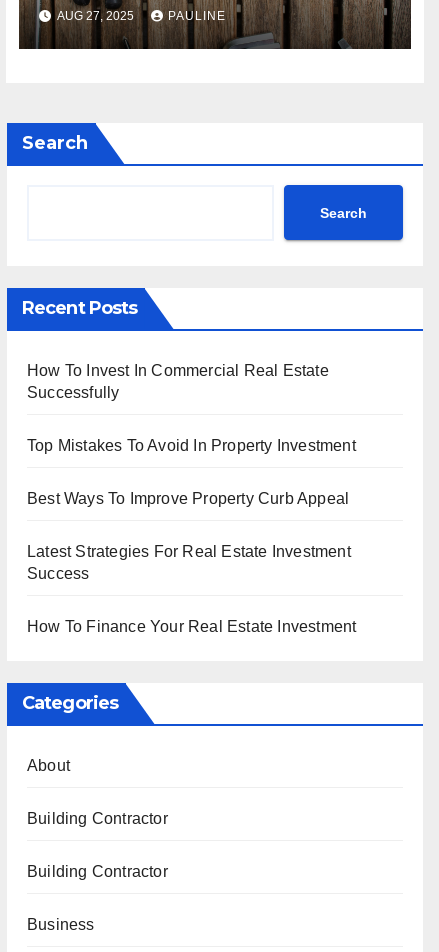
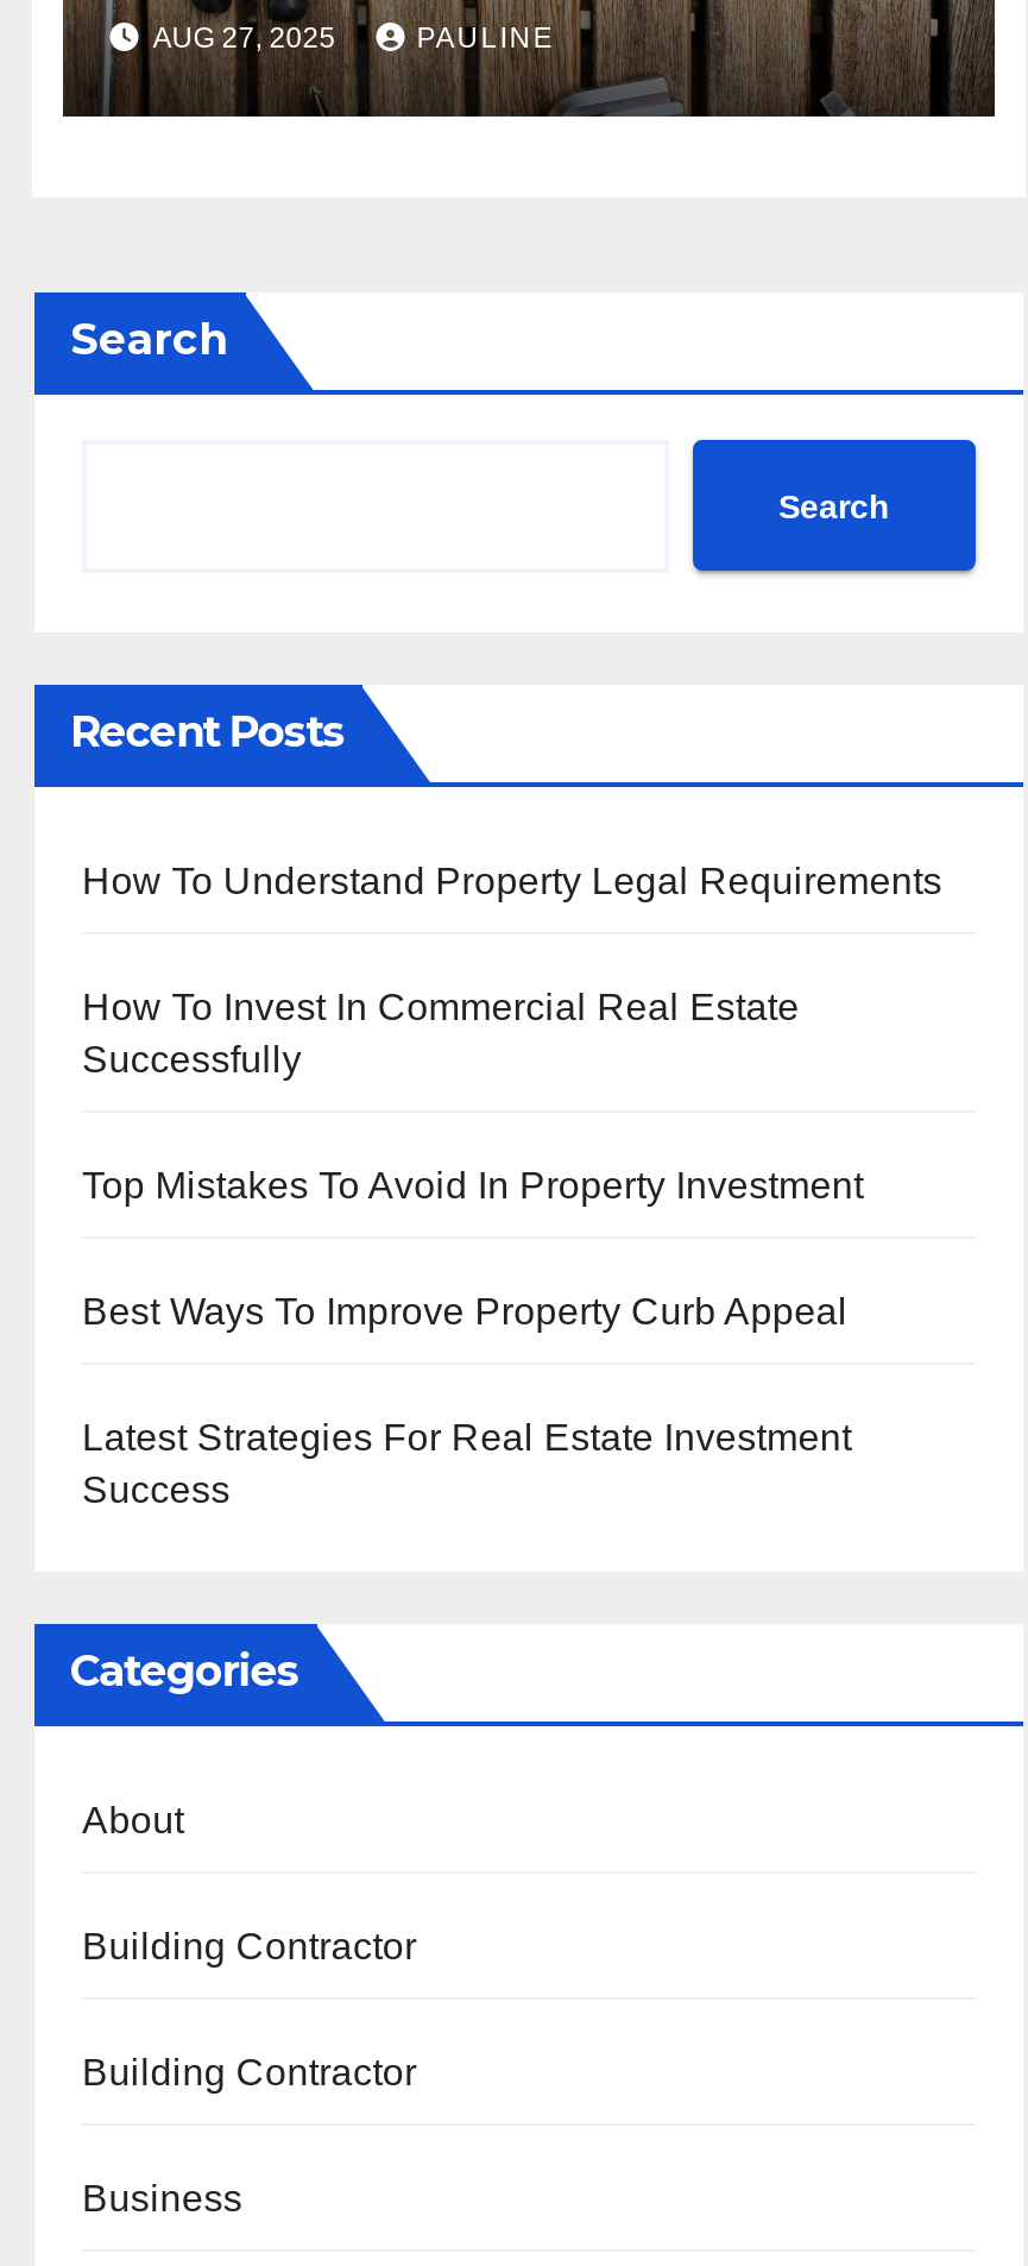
+ How To Understand Property Legal Requirements

moved down: How To Invest In Commercial Real Estate | Successfully | Top Mistakes To Avoid In Property Investment | Best Ways To Improve Property Curb Appeal | Latest Strategies For Real Estate Investment | Success

- How To Finance Your Real Estate Investment
